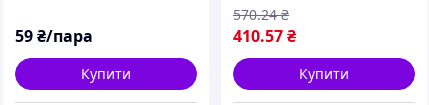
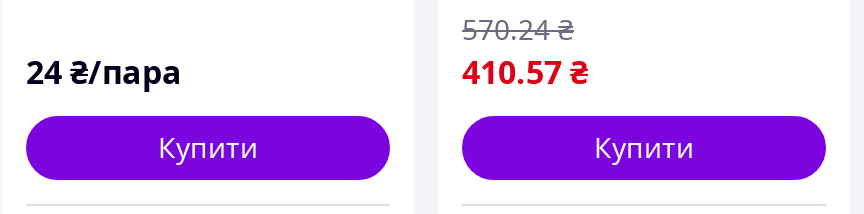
- 59 ₴/пара
+ 24 ₴/пара
